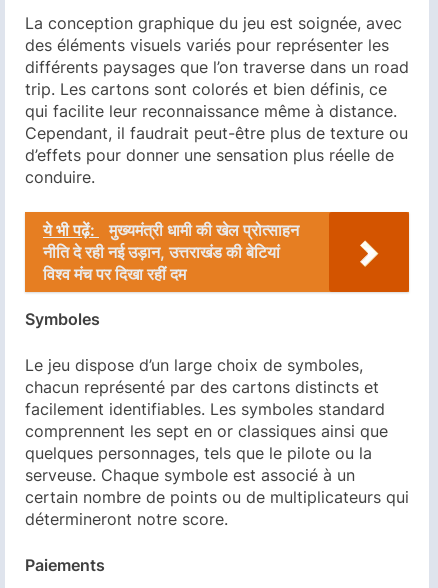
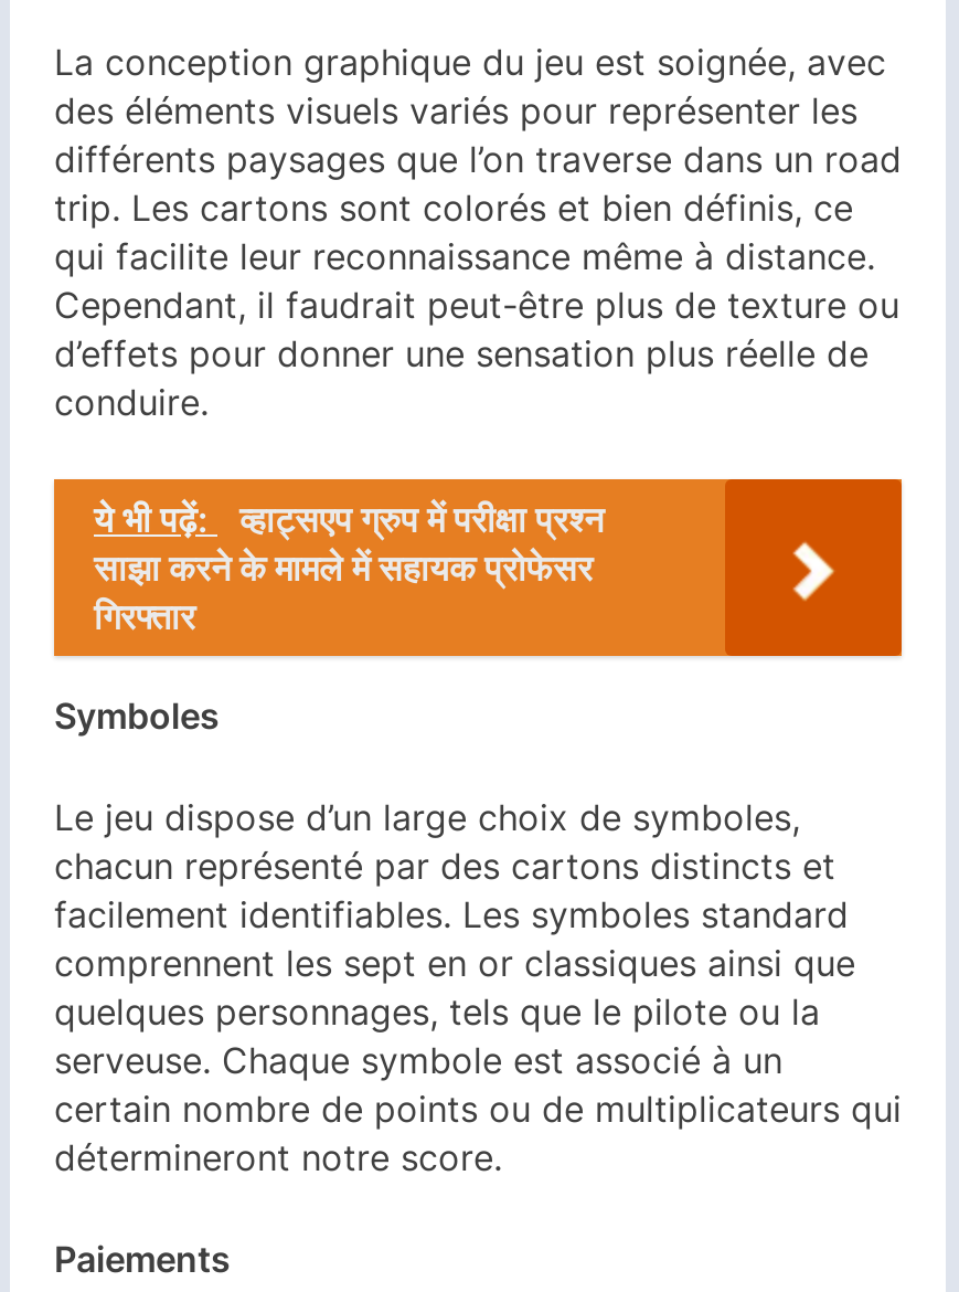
- ये भी पढ़ें: मुख्यमंत्री धामी की खेल प्रोत्साहन
- नीति दे रही नई उड़ान, उत्तराखंड की बेटियां
- विश्व मंच पर दिखा रहीं दम
+ ये भी पढ़ें: व्हाट्सएप ग्रुप में परीक्षा प्रश्न
+ साझा करने के मामले में सहायक प्रोफेसर
+ गिरफ्तार
